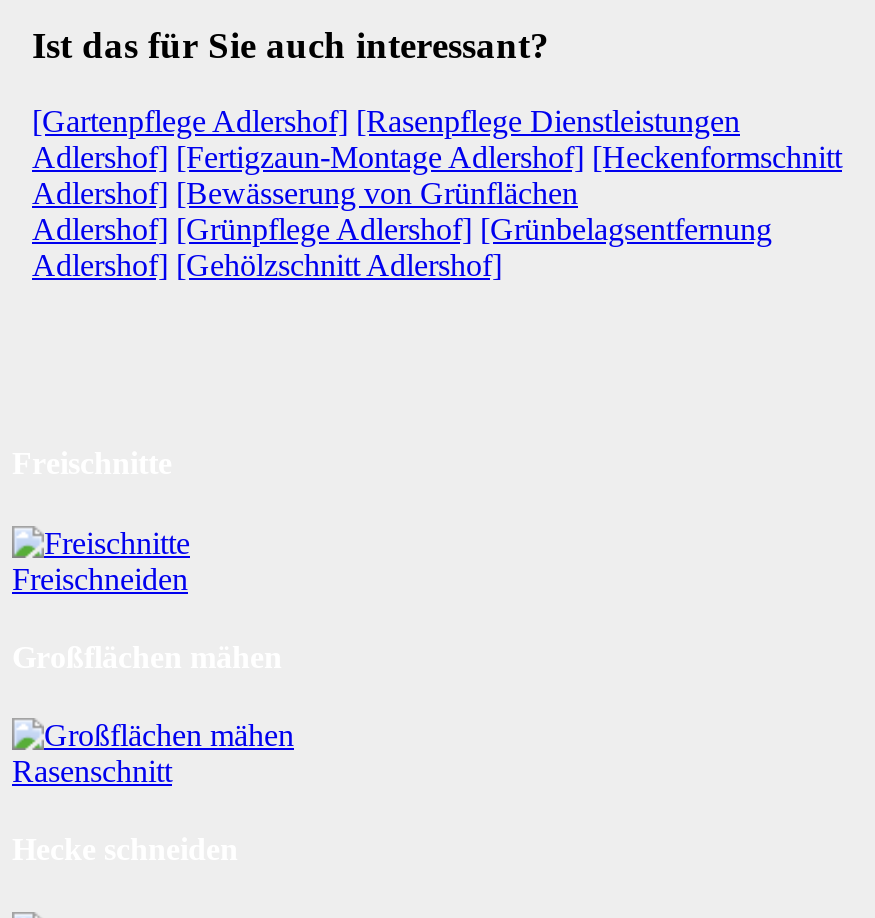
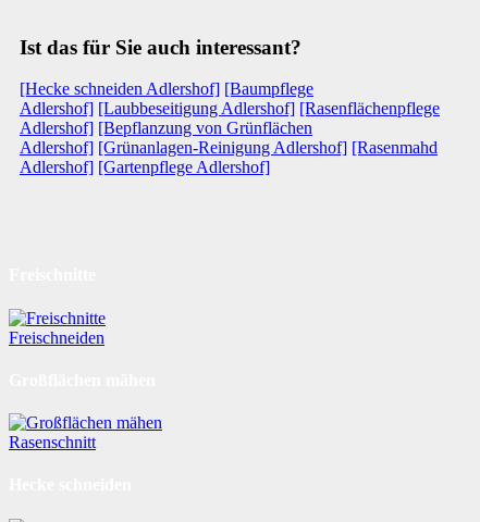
- [Gartenpflege Adlershof] [Rasenpflege Dienstleistungen
- Adlershof] [Fertigzaun-Montage Adlershof] [Heckenformschnitt
- Adlershof] [Bewässerung von Grünflächen
- Adlershof] [Grünpflege Adlershof] [Grünbelagsentfernung
- Adlershof] [Gehölzschnitt Adlershof]
+ [Hecke schneiden Adlershof] [Baumpflege
+ Adlershof] [Laubbeseitigung Adlershof] [Rasenflächenpflege
+ Adlershof] [Bepflanzung von Grünflächen
+ Adlershof] [Grünanlagen-Reinigung Adlershof] [Rasenmahd
+ Adlershof] [Gartenpflege Adlershof]
